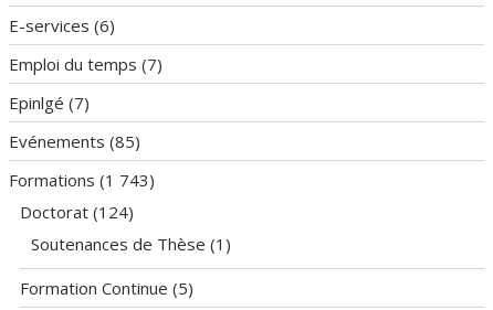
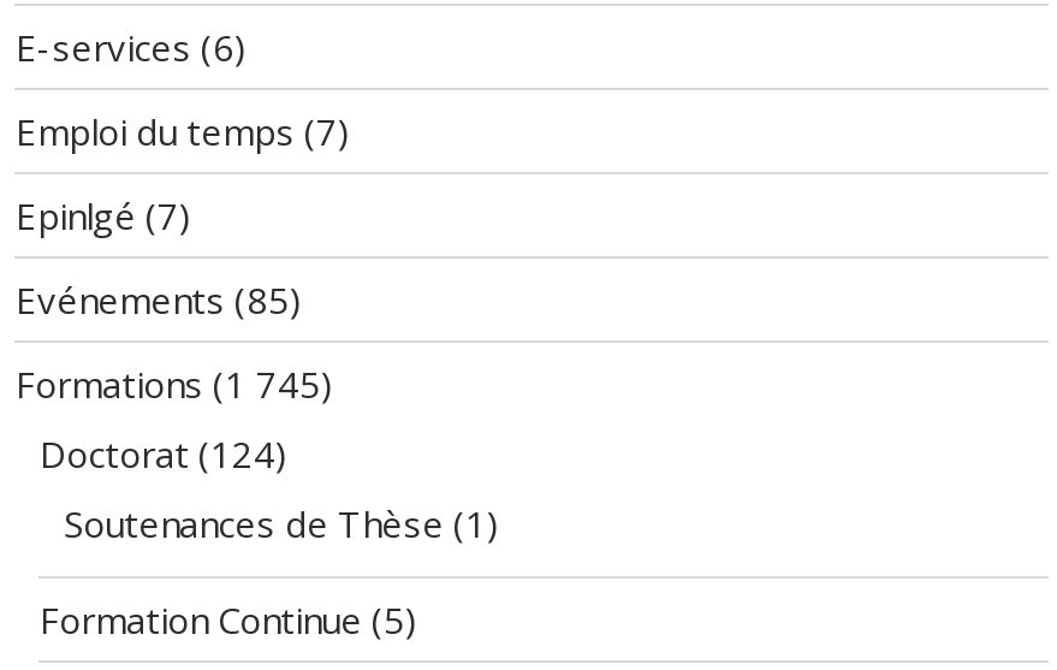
- Formations (1 743)
+ Formations (1 745)
